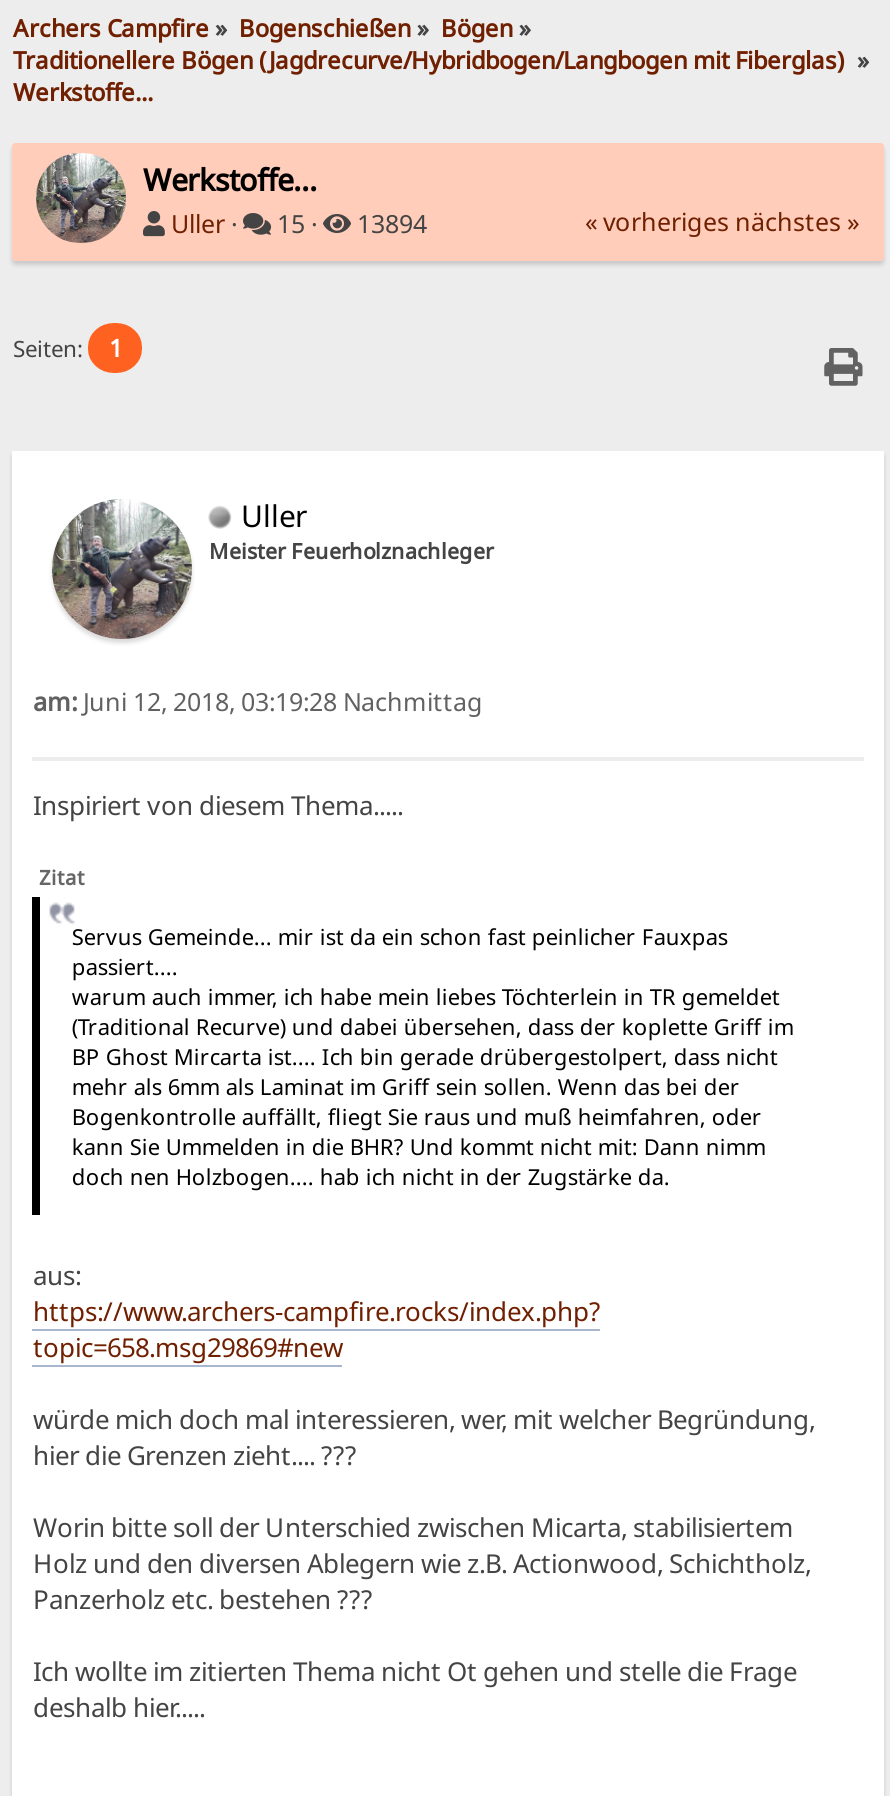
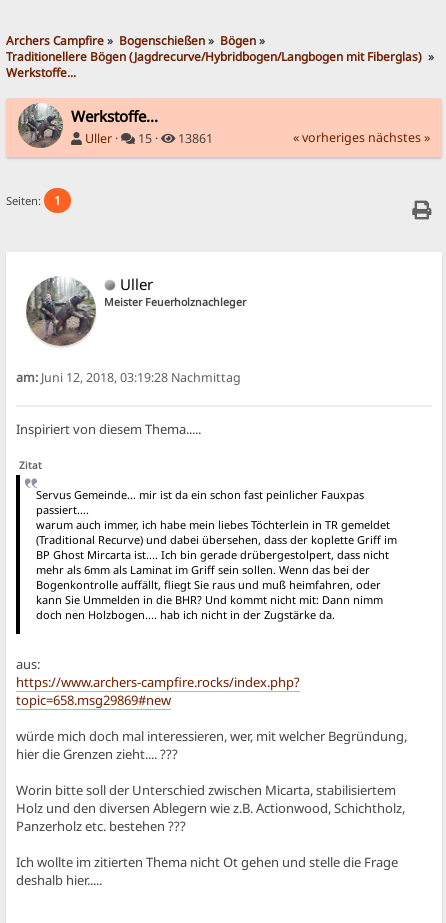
- 13894
+ 13861
